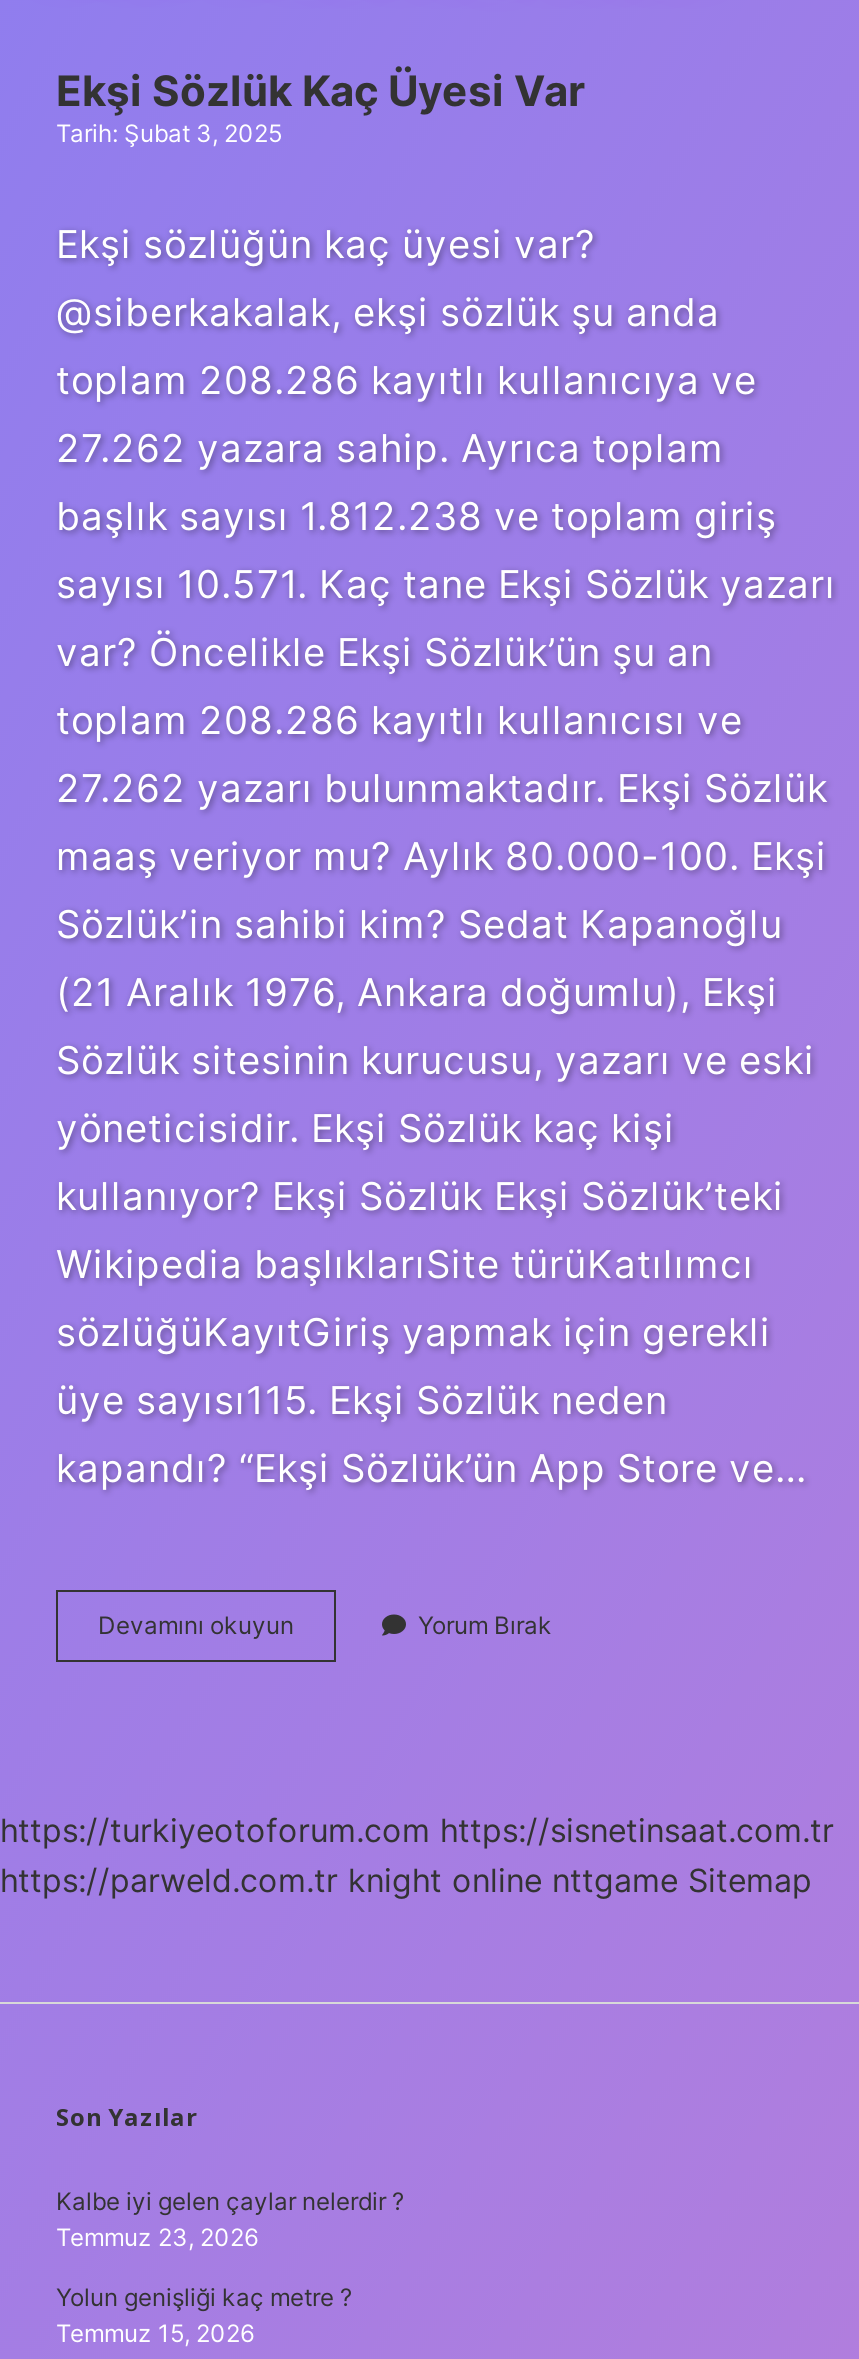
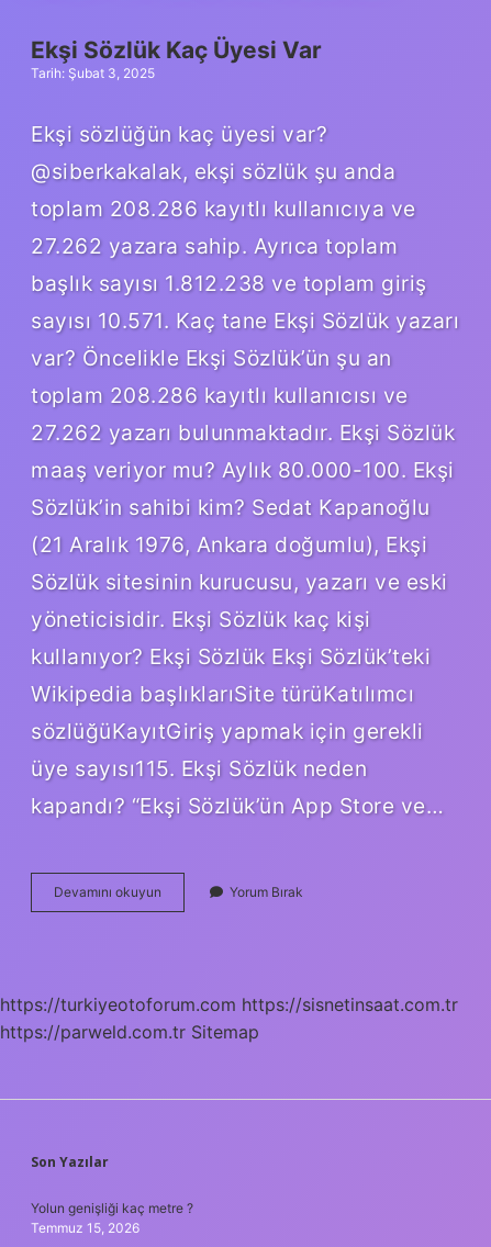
- https://parweld.com.tr knight online nttgame Sitemap
+ https://parweld.com.tr Sitemap

- Kalbe iyi gelen çaylar nelerdir ?
- Temmuz 23, 2026
